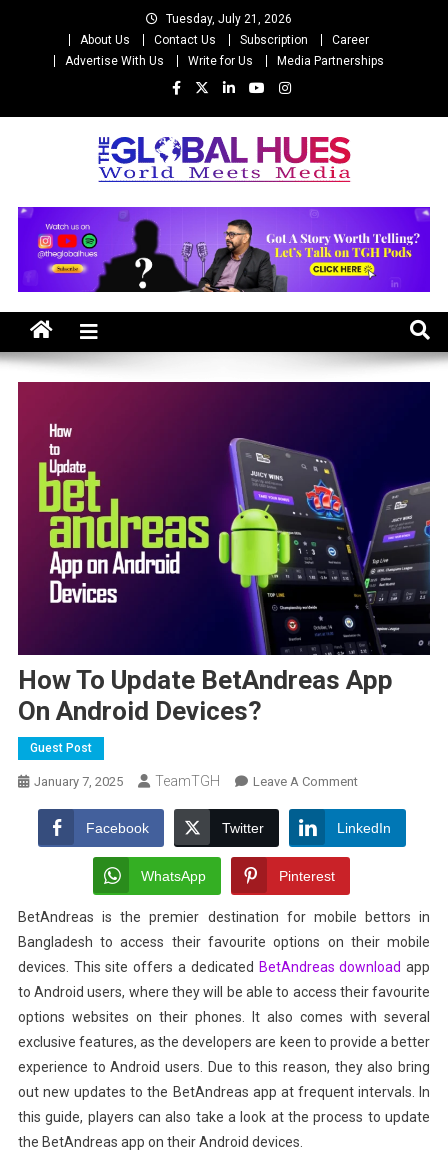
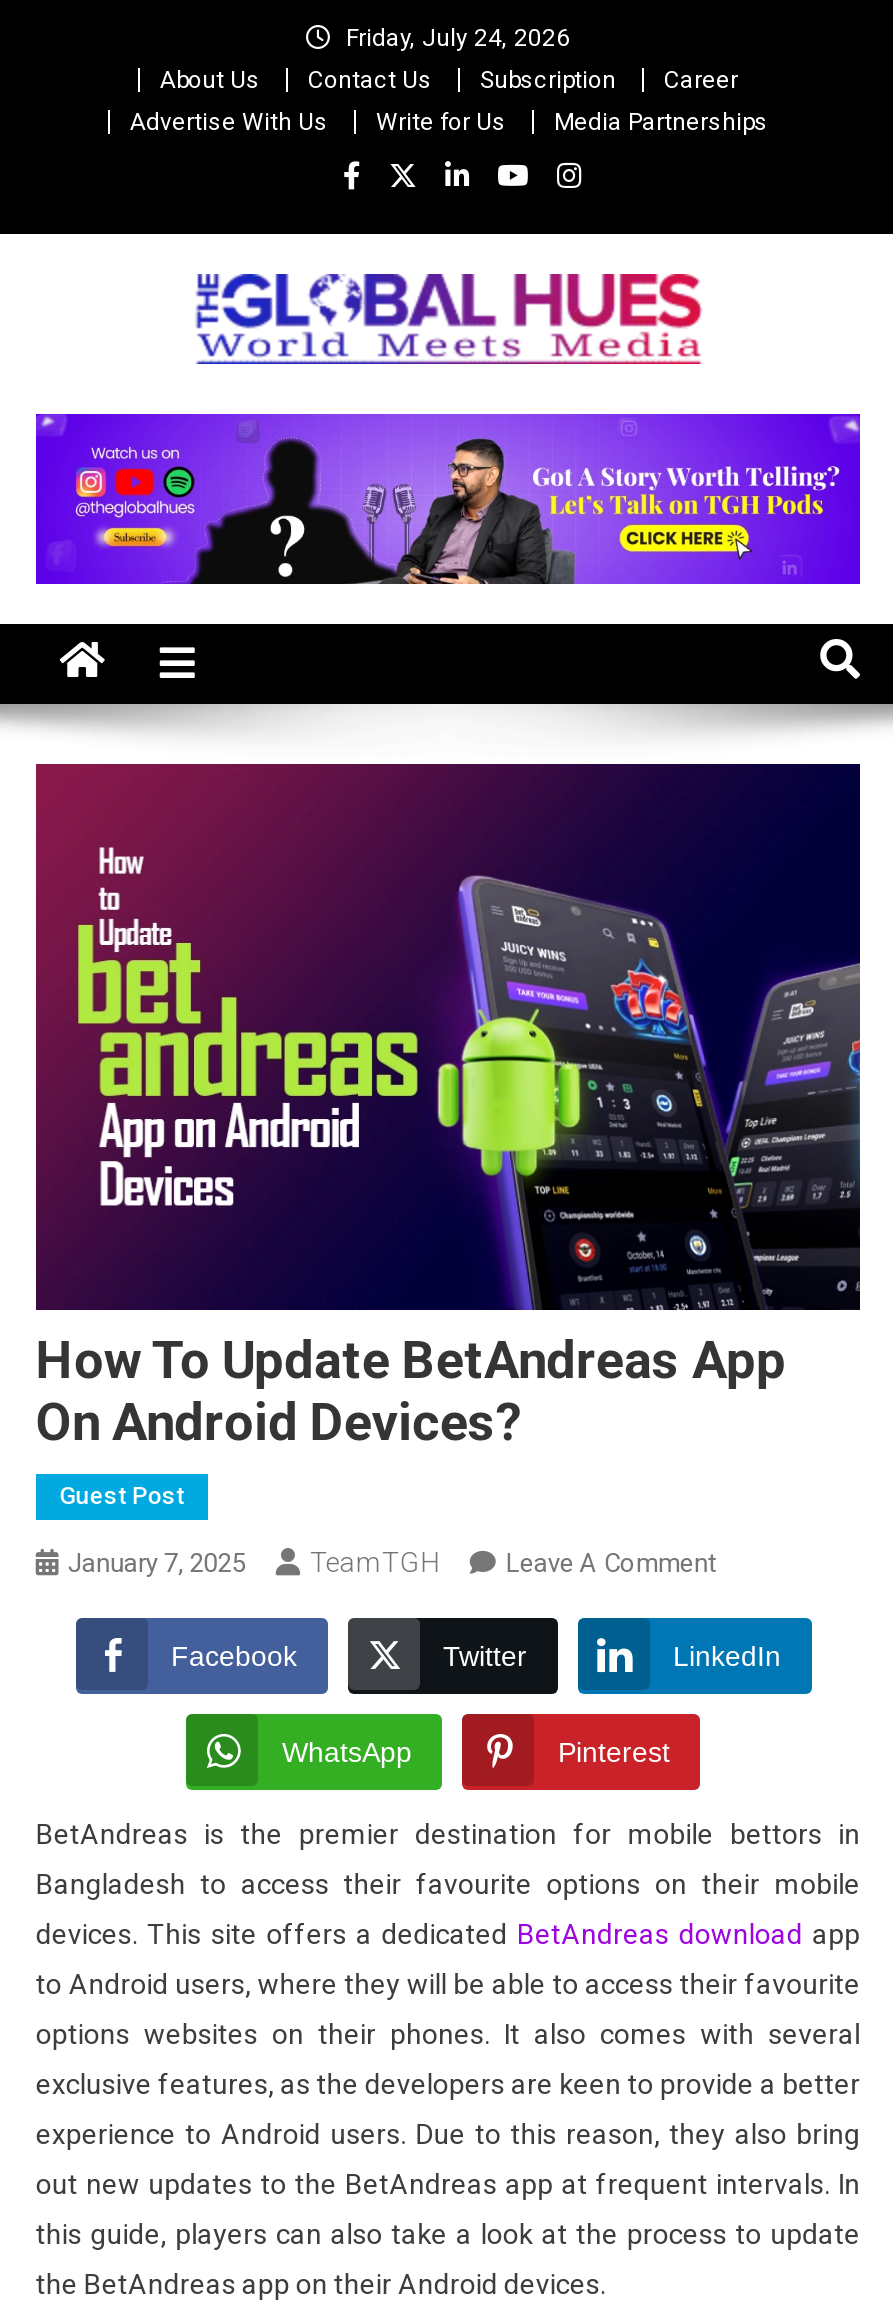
- Tuesday, July 21, 2026
+ Friday, July 24, 2026
